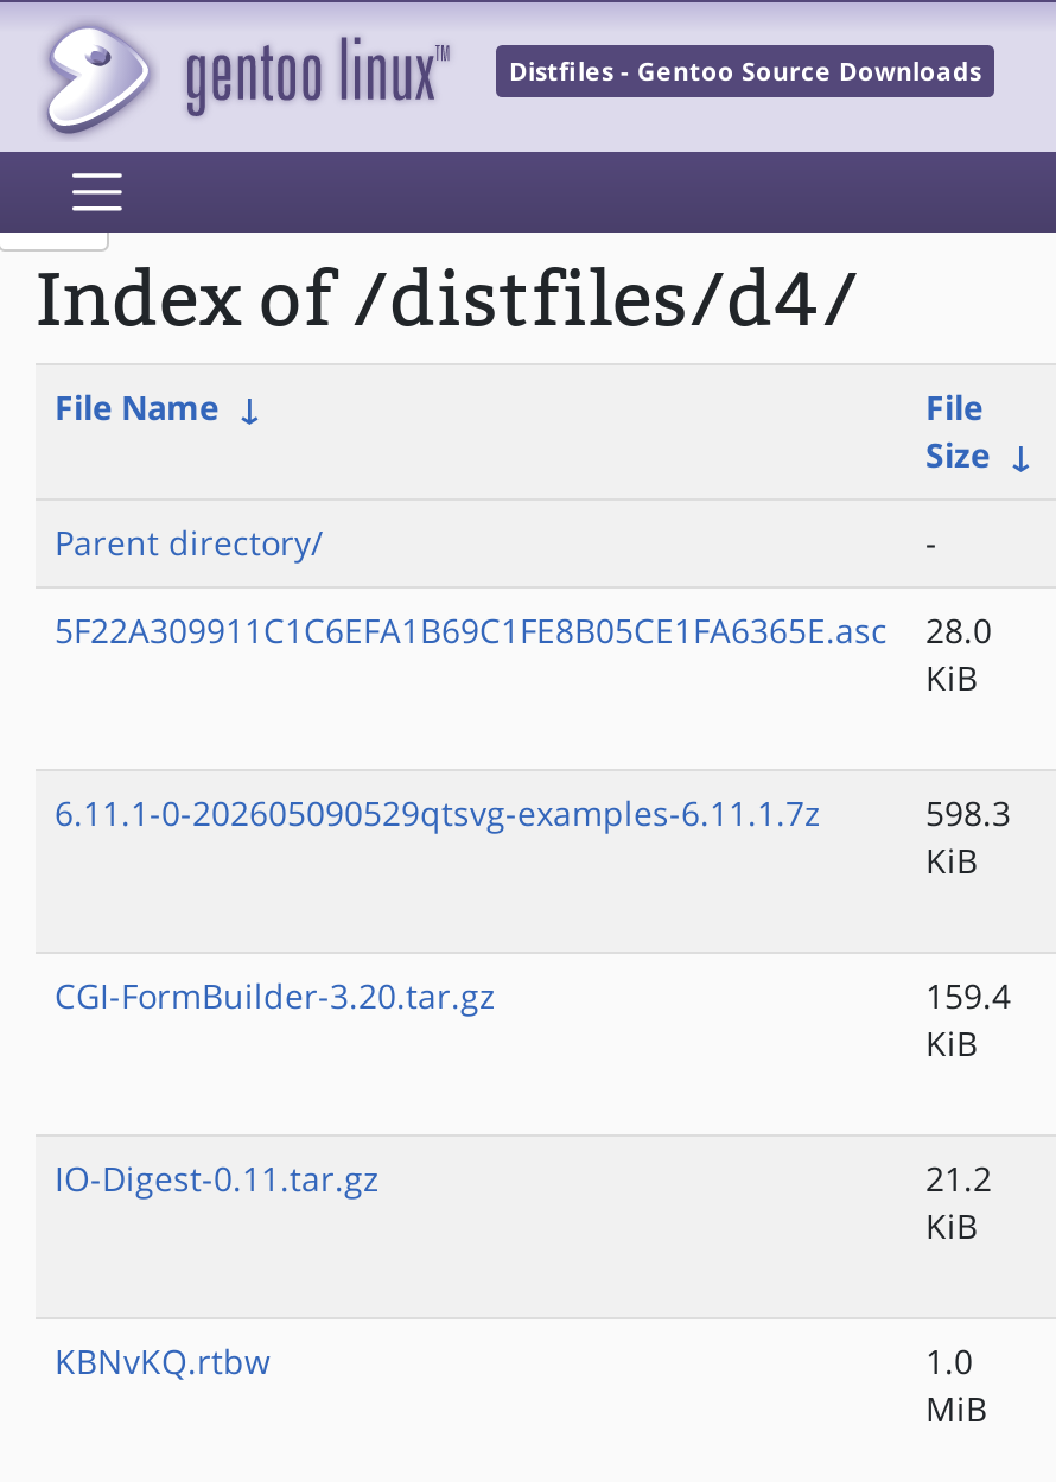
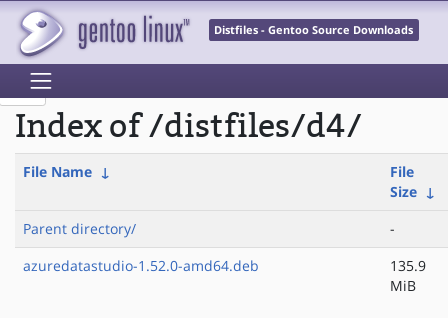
- 5F22A309911C1C6EFA1B69C1FE8B05CE1FA6365E.asc
- 28.0
- KiB
- 6.11.1-0-202605090529qtsvg-examples-6.11.1.7z
- 598.3
- KiB
- CGI-FormBuilder-3.20.tar.gz
- 159.4
- KiB
- IO-Digest-0.11.tar.gz
- 21.2
- KiB
- KBNvKQ.rtbw
- 1.0
+ azuredatastudio-1.52.0-amd64.deb
+ 135.9
